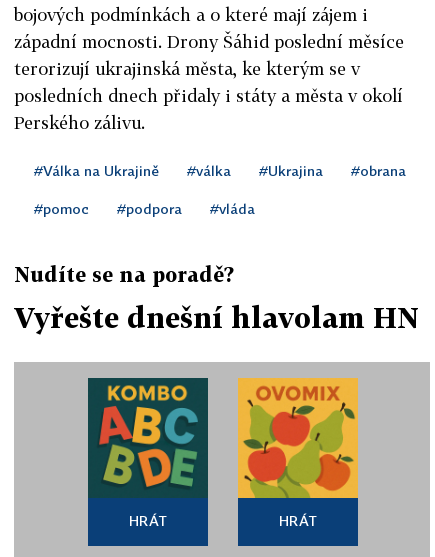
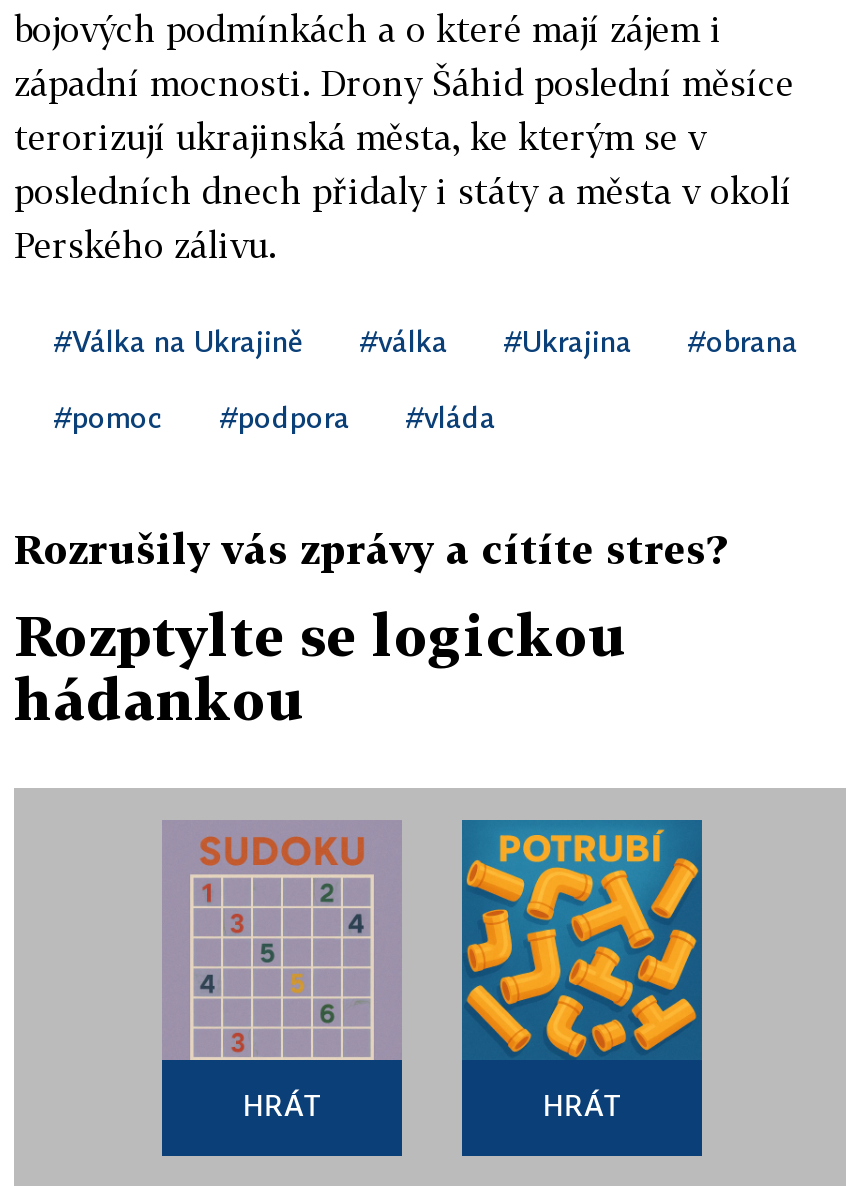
- Nudíte se na poradě?
+ Rozrušily vás zprávy a cítíte stres?

- Vyřešte dnešní hlavolam HN
+ Rozptylte se logickou
+ hádankou

- [image]
+ [image]

- [image]
+ [image]
